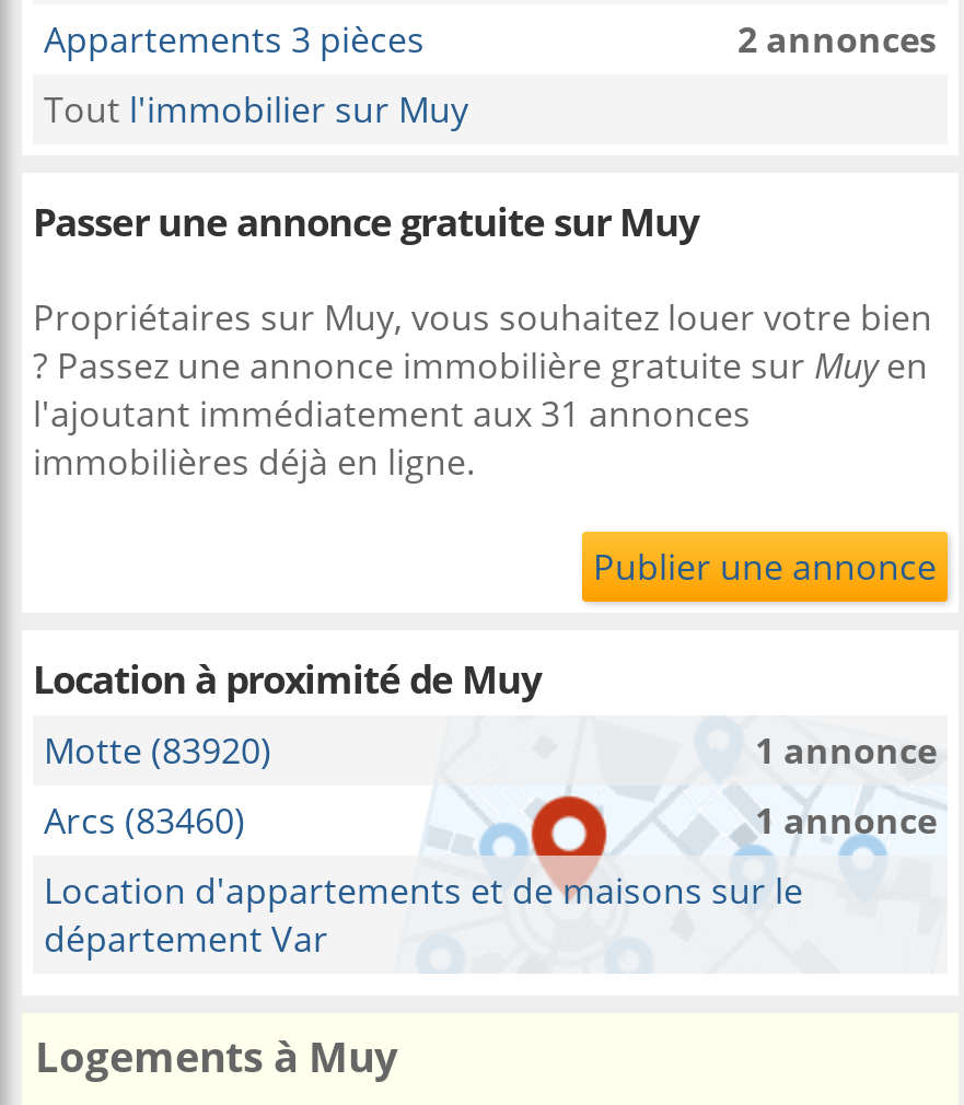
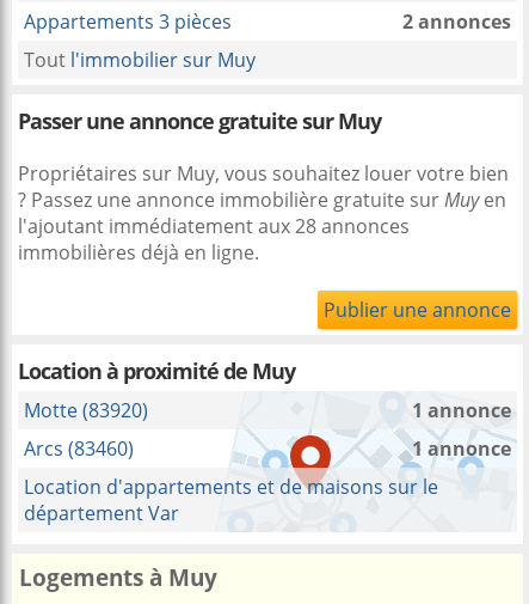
- l'ajoutant immédiatement aux 31 annonces
+ l'ajoutant immédiatement aux 28 annonces
